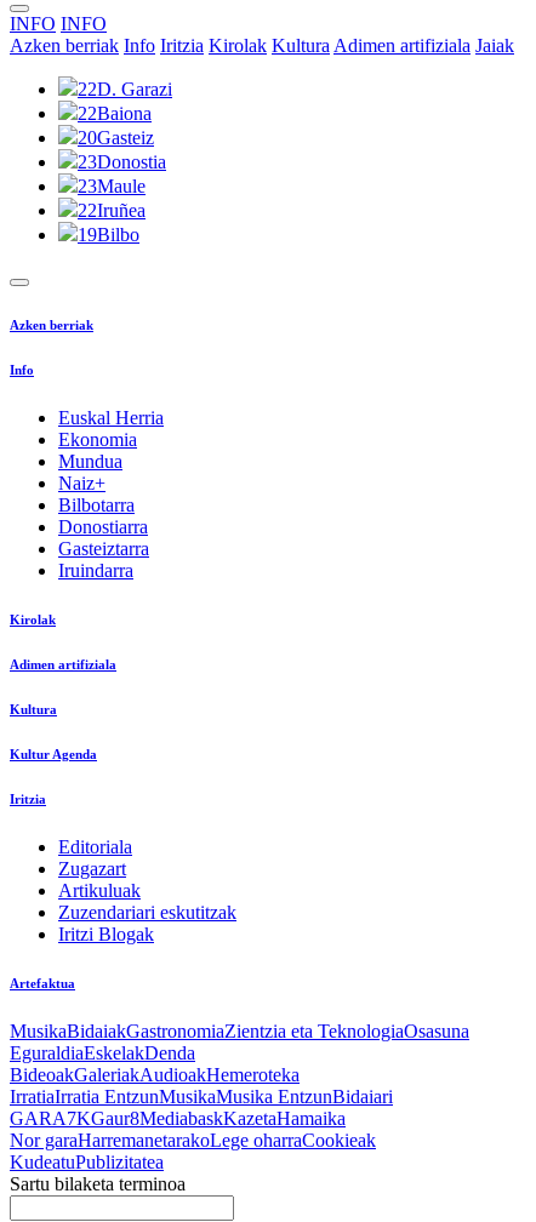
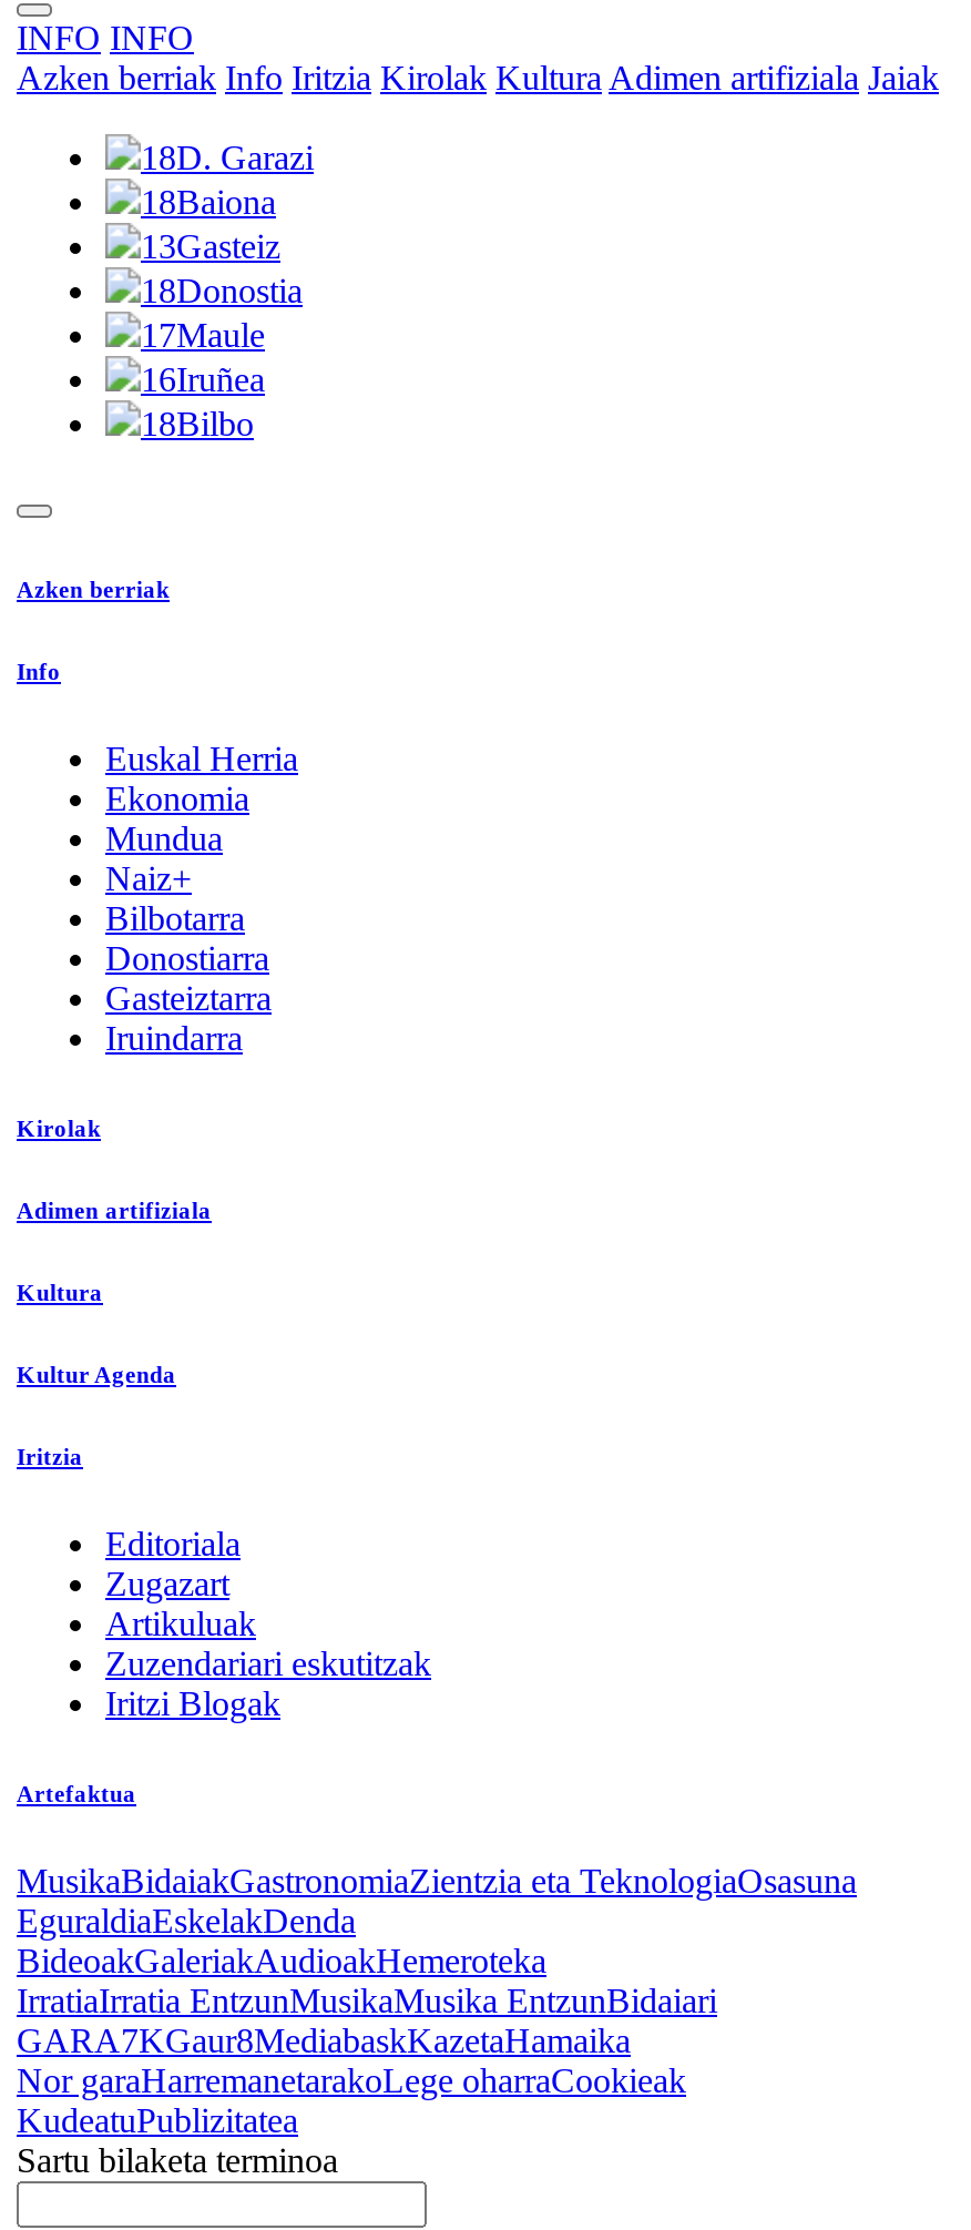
- 22D. Garazi
+ 18D. Garazi

- 22Baiona
+ 18Baiona

- 20Gasteiz
+ 13Gasteiz

- 23Donostia
+ 18Donostia

- 23Maule
+ 17Maule

- 22Iruñea
+ 16Iruñea

- 19Bilbo
+ 18Bilbo
